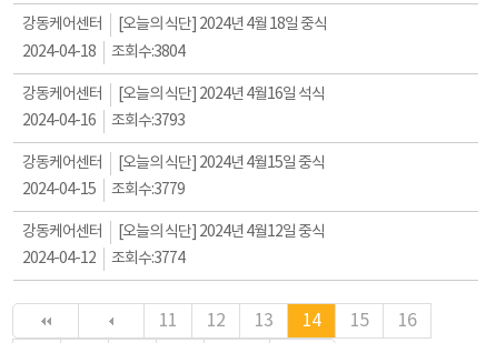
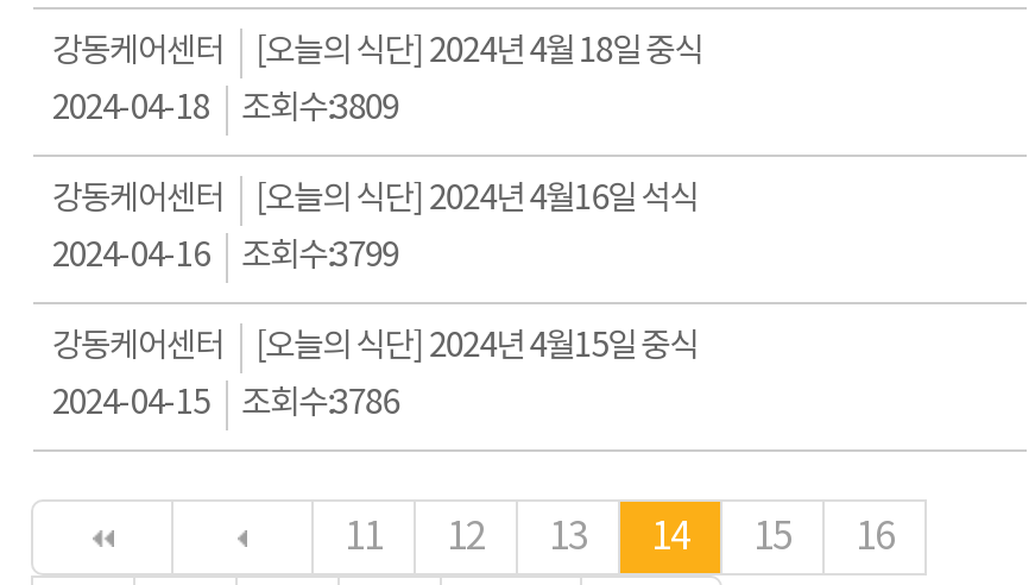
- 2024-04-18 조회수:3804
+ 2024-04-18 조회수:3809

- 2024-04-16 조회수:3793
+ 2024-04-16 조회수:3799

- 조회수:3779
- 강동케어센터
- [오늘의 식단] 2024년 4월12일 중식
- 2024-04-12
- 조회수:3774
+ 조회수:3786
